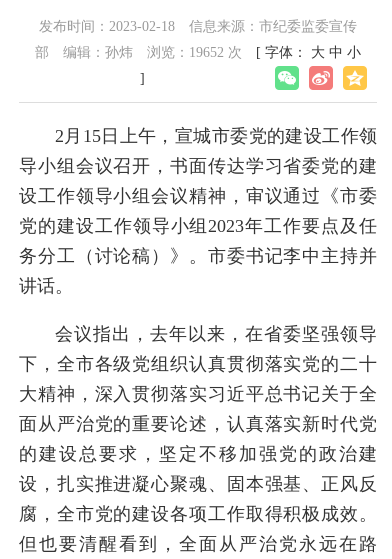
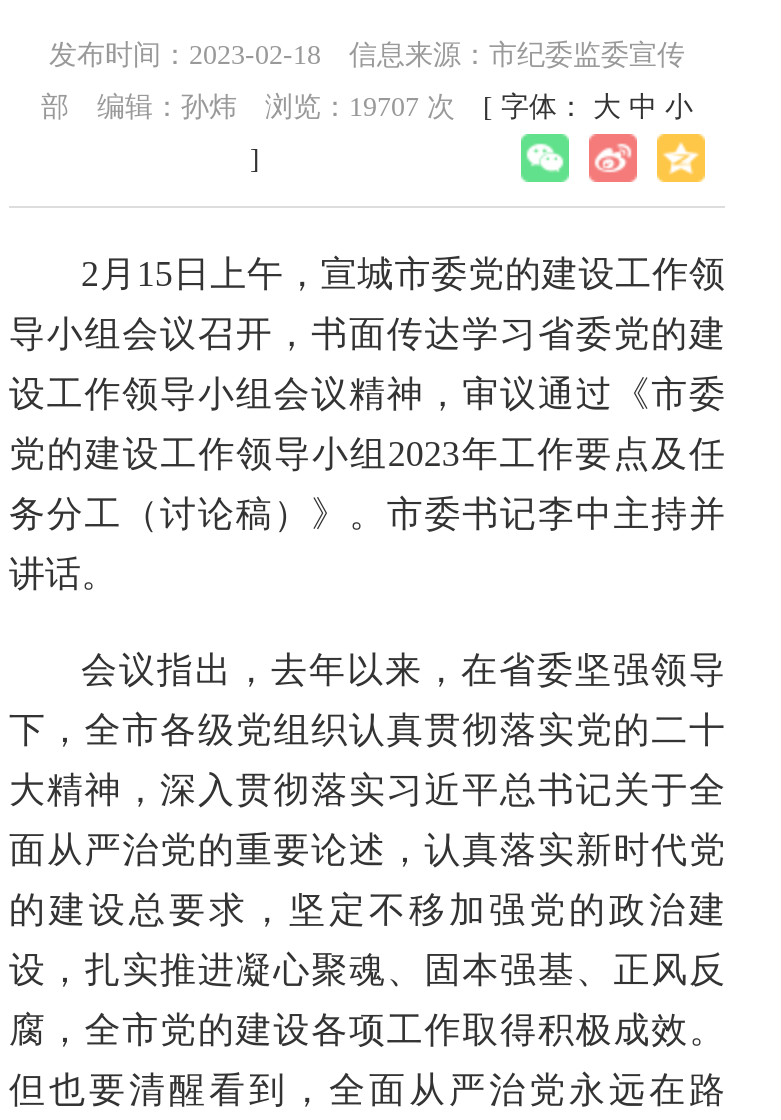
- 部 编辑：孙炜 浏览：19652次 [ 字体：大 中 小
+ 部 编辑：孙炜 浏览：19707次 [ 字体：大 中 小
